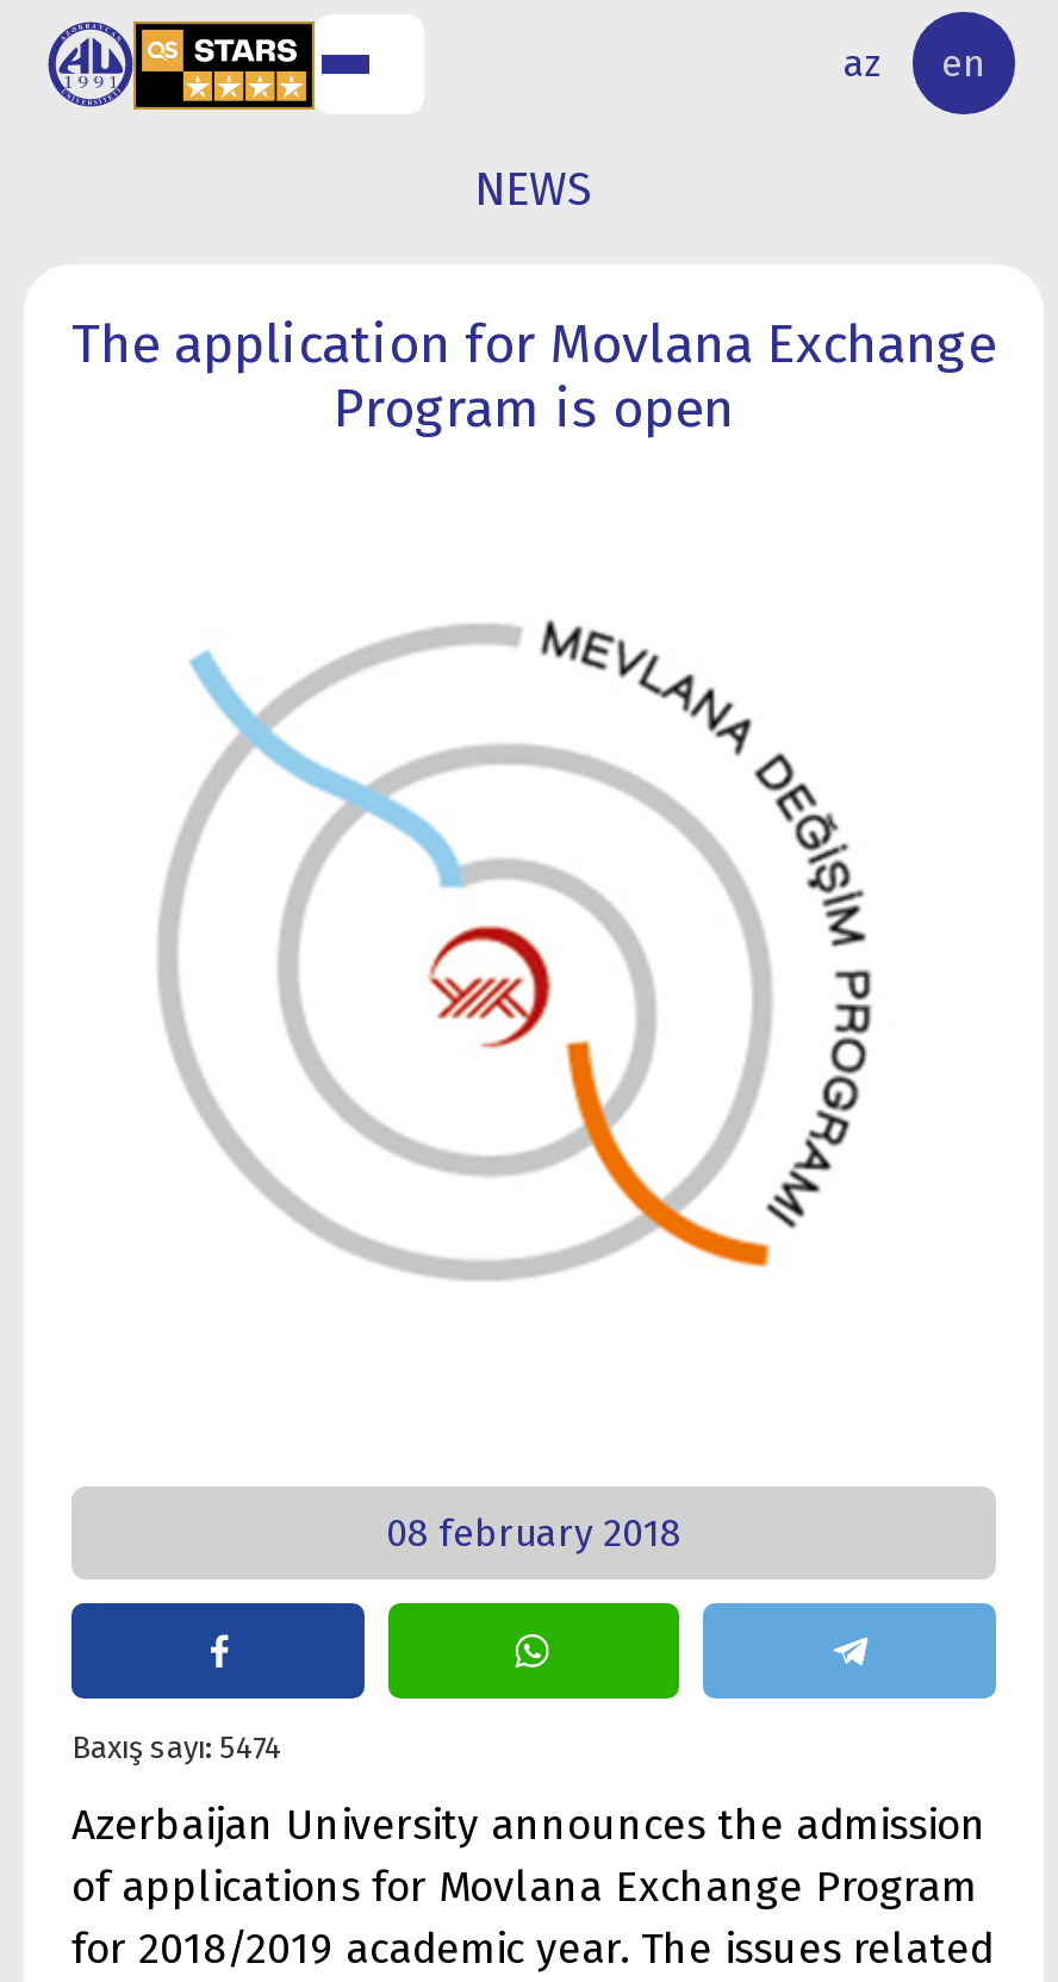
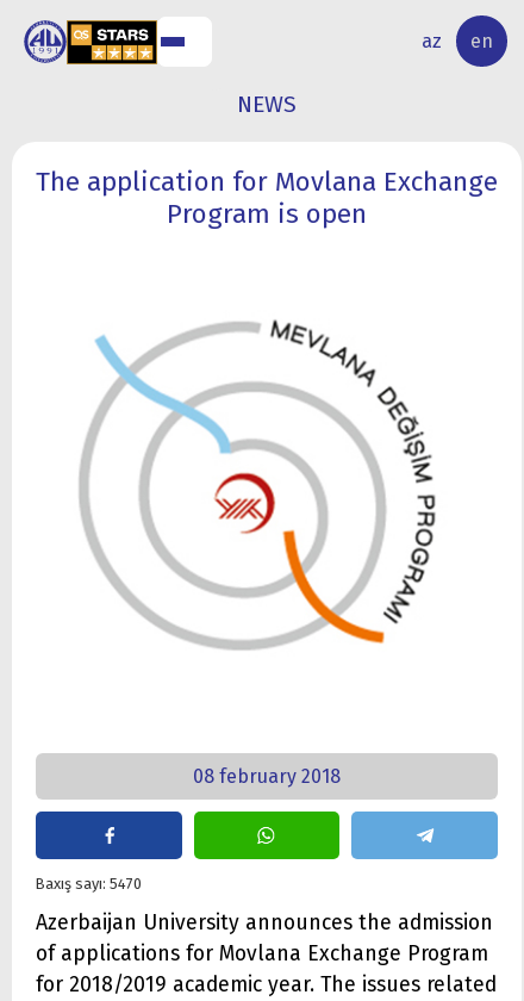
- Baxış sayı: 5474
+ Baxış sayı: 5470
